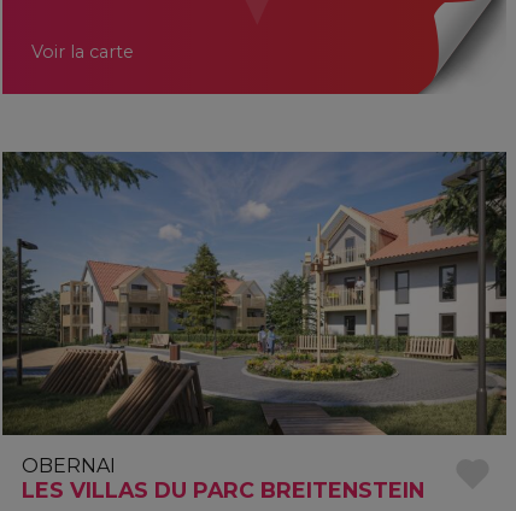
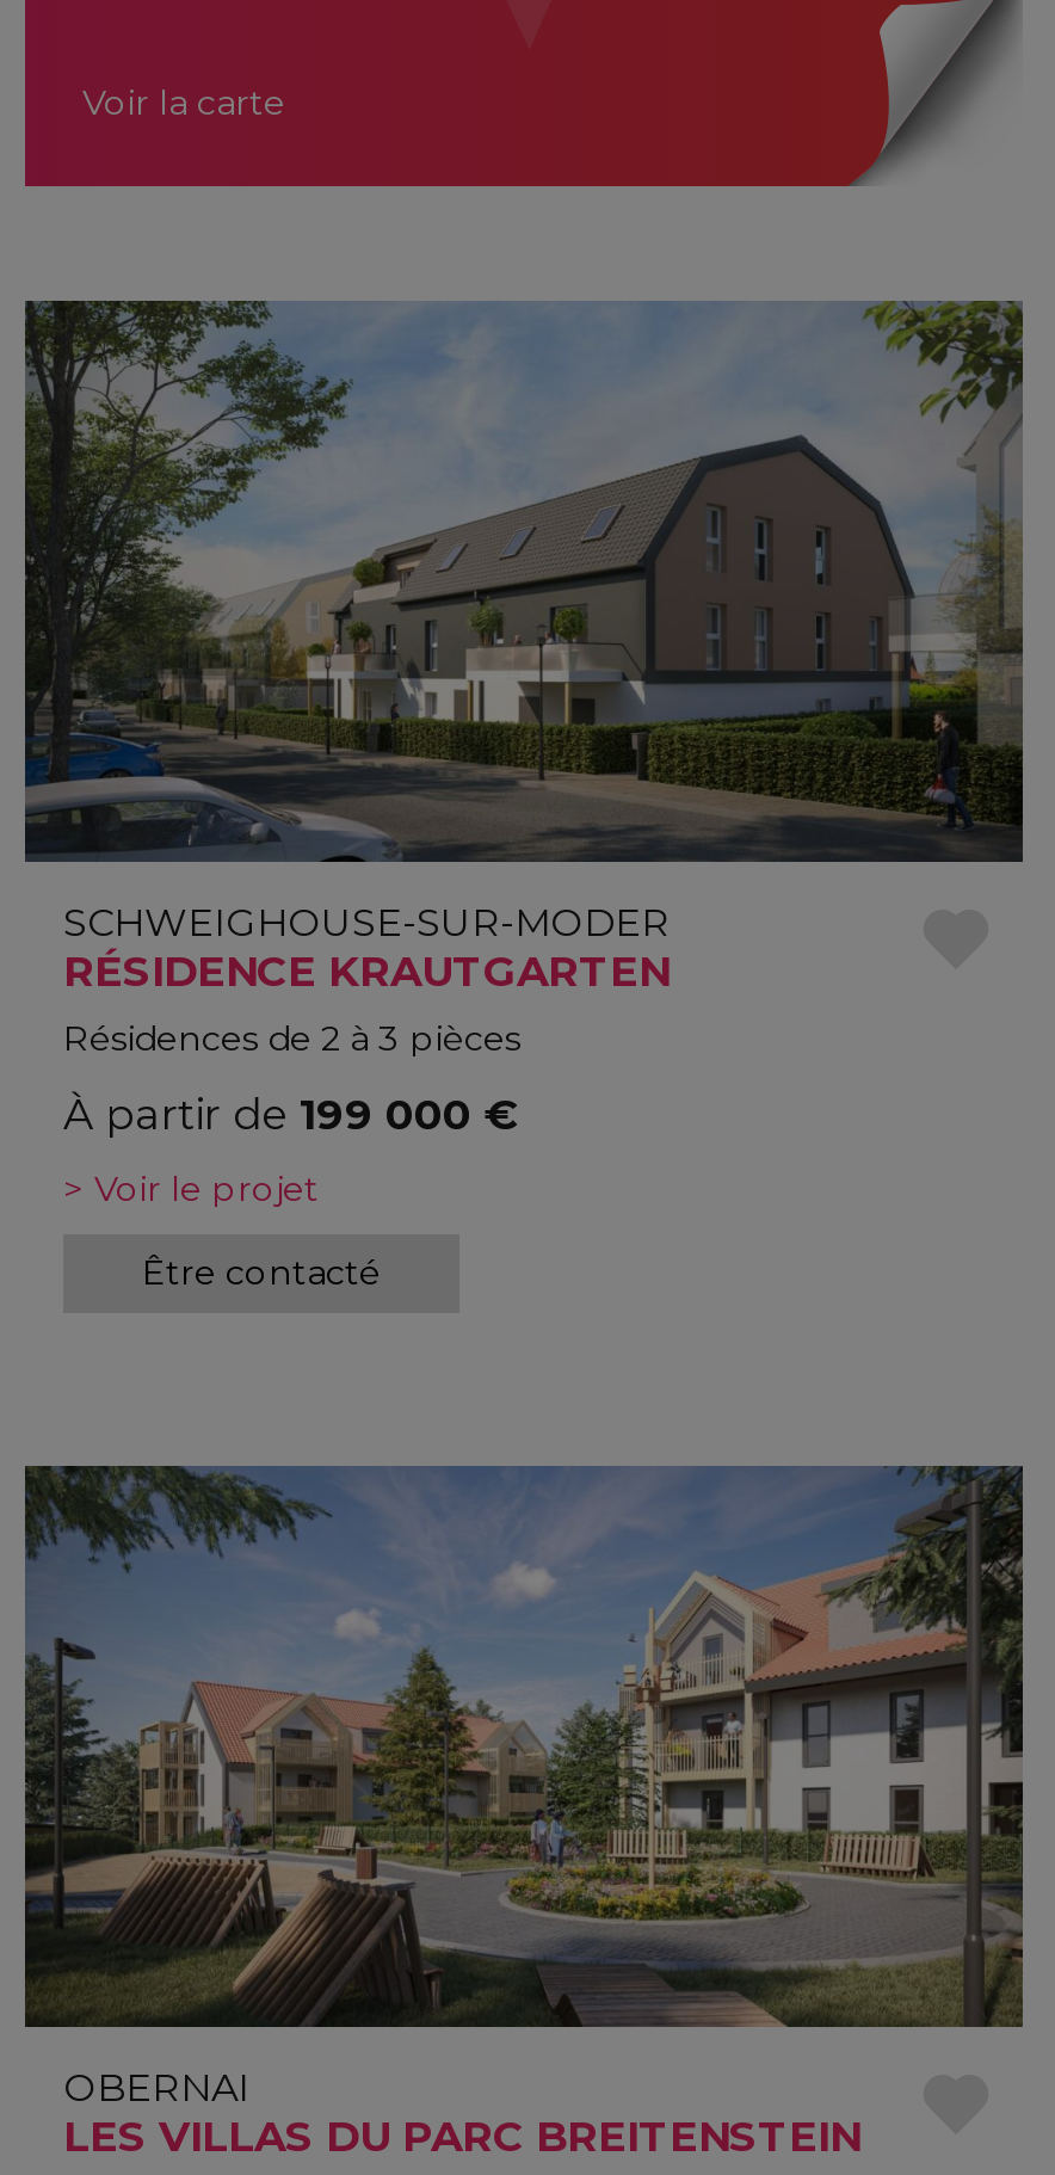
+ [image]
+ SCHWEIGHOUSE-SUR-MODER
+ RÉSIDENCE KRAUTGARTEN
+ Résidences de 2 à 3 pièces
+ À partir de 199 000 €
+ > Voir le projet
+ Être contacté
